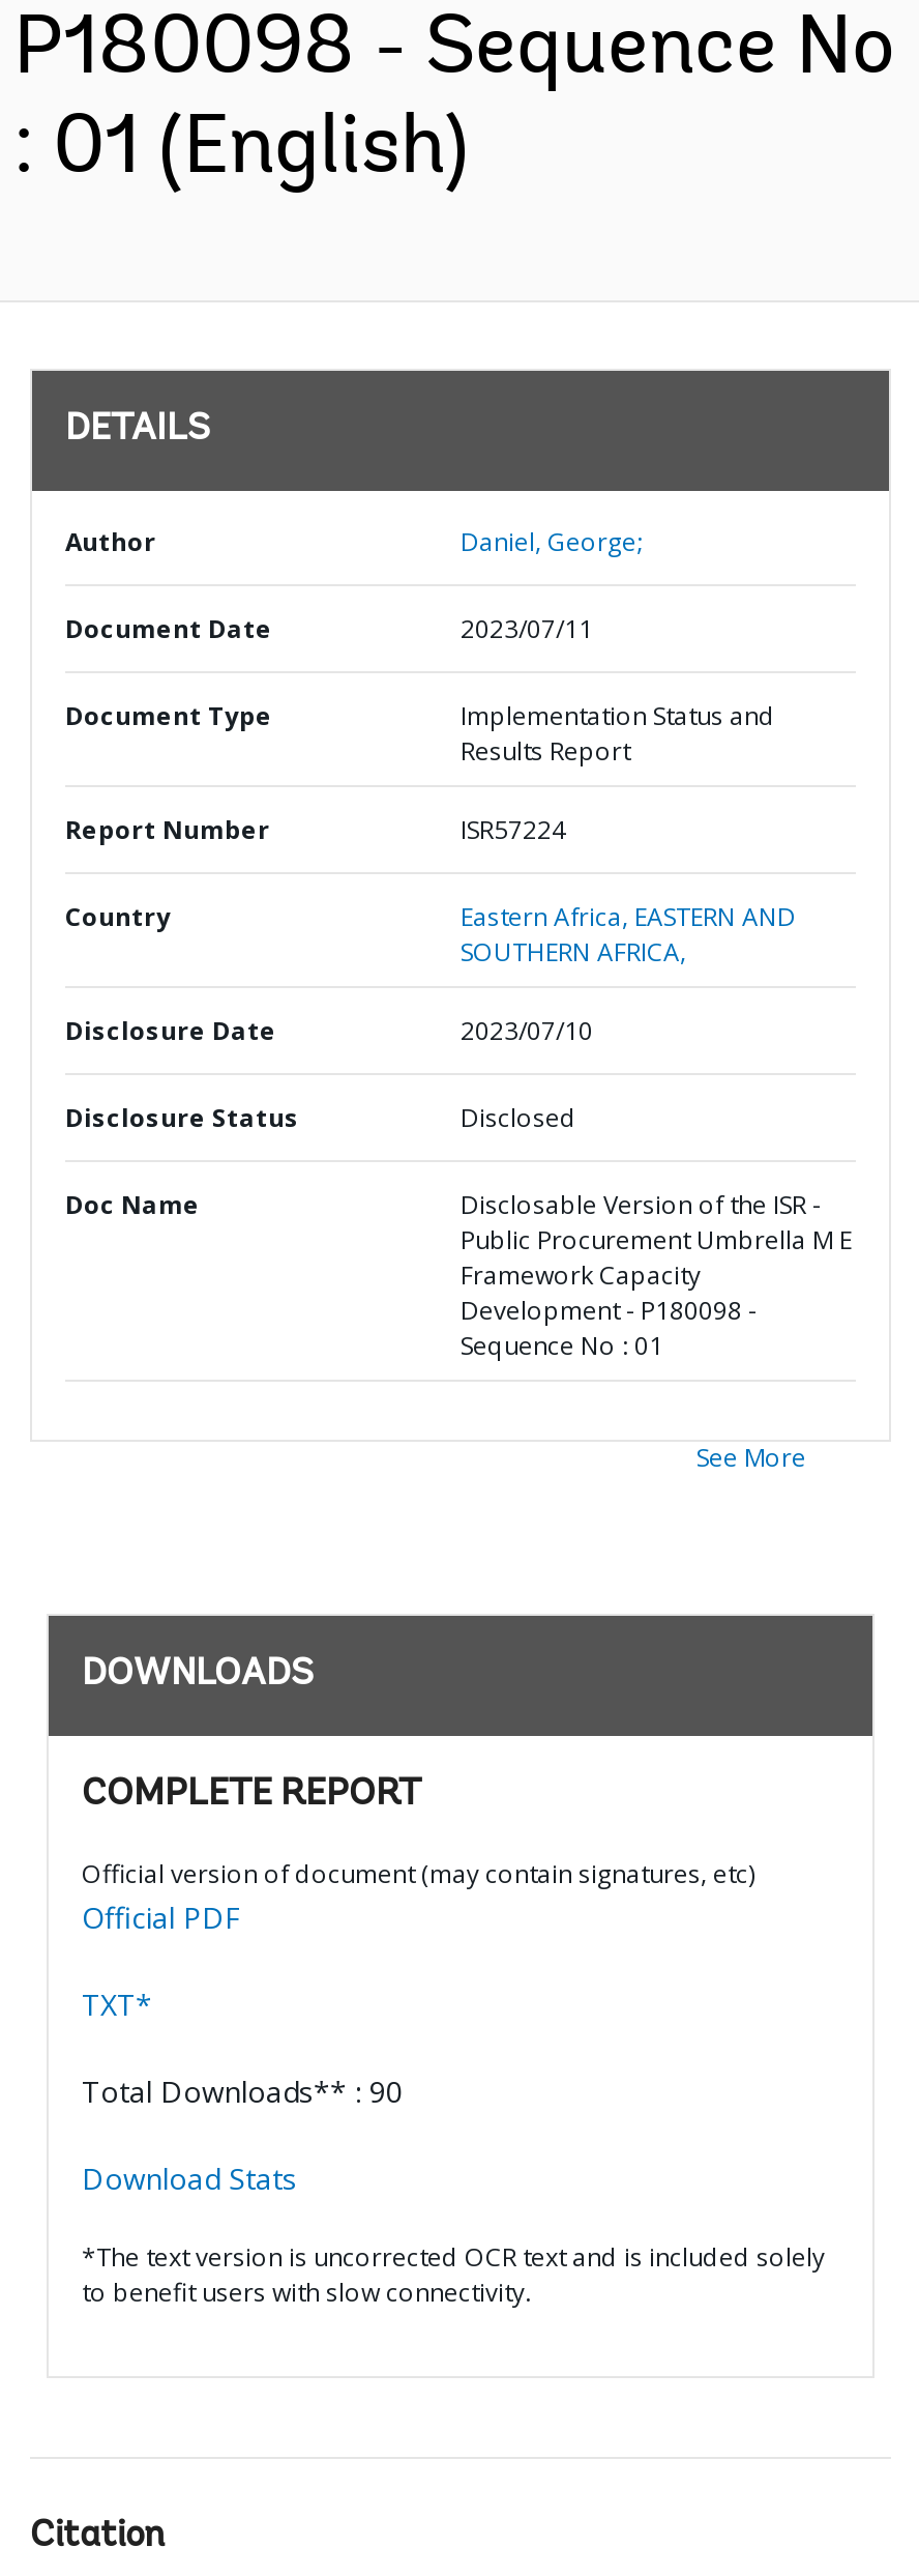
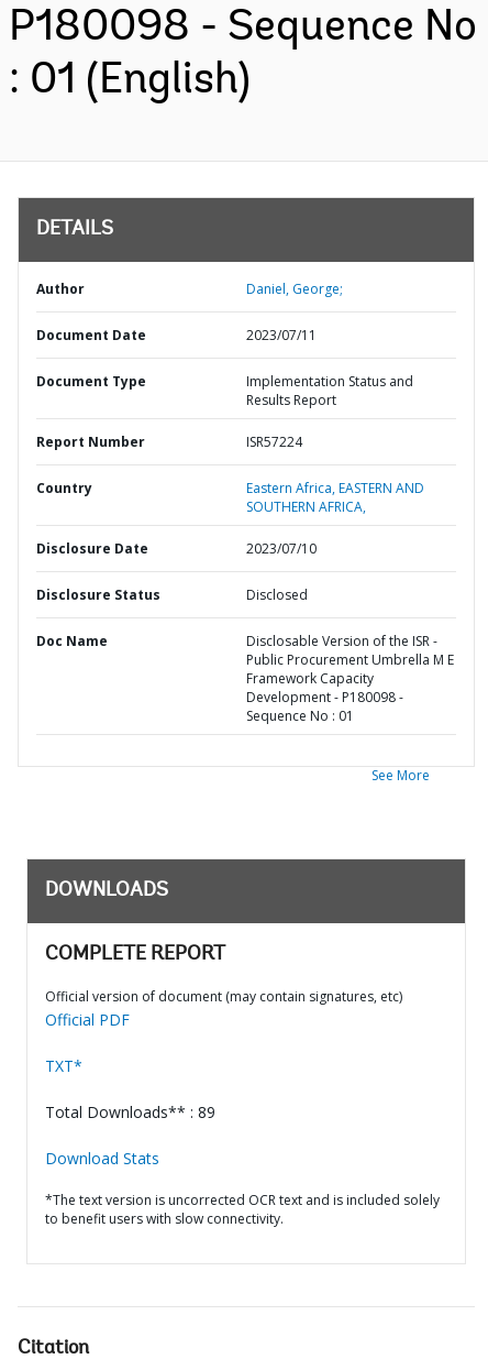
- Total Downloads** : 90
+ Total Downloads** : 89
